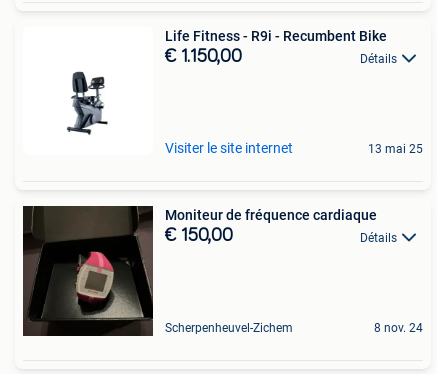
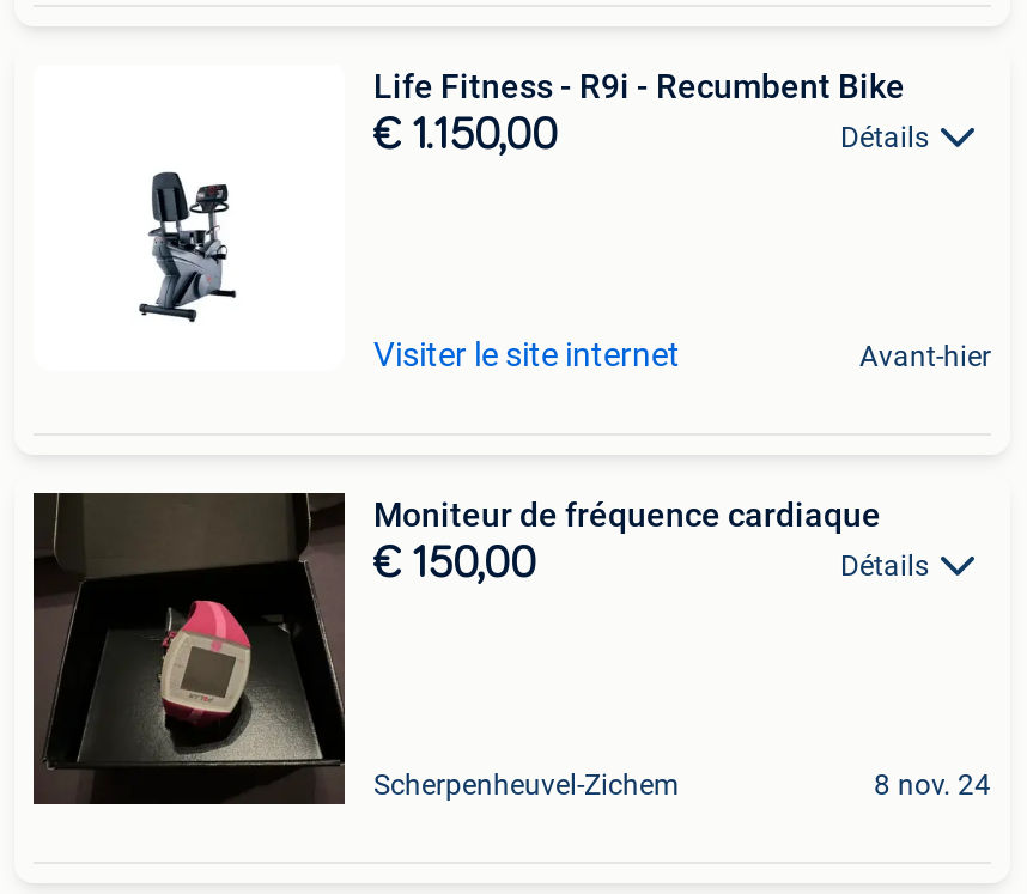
- 13 mai 25
+ Avant-hier
